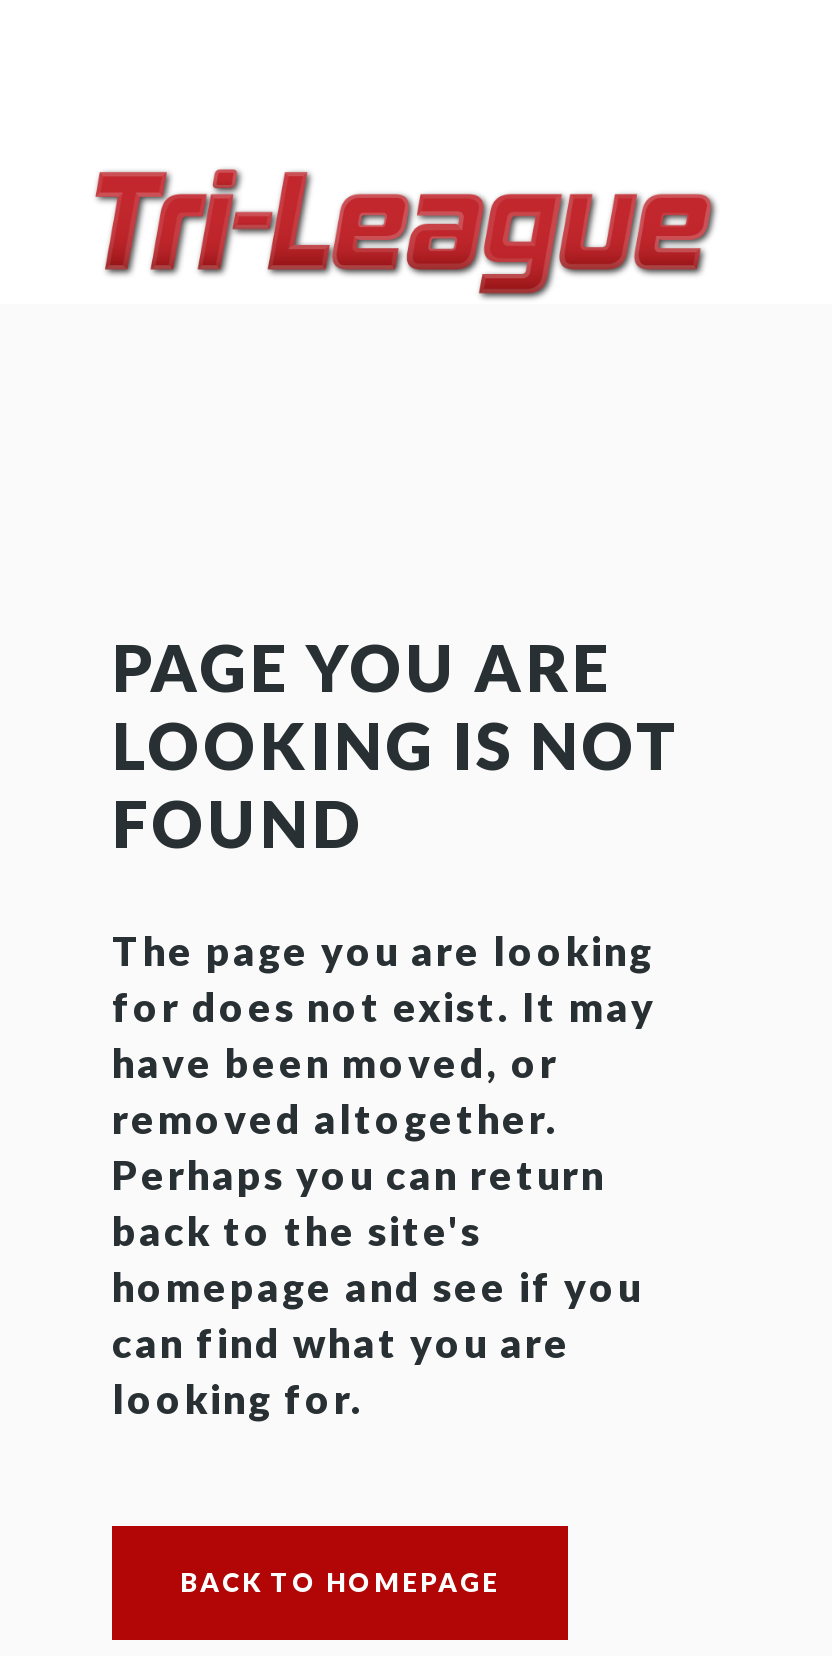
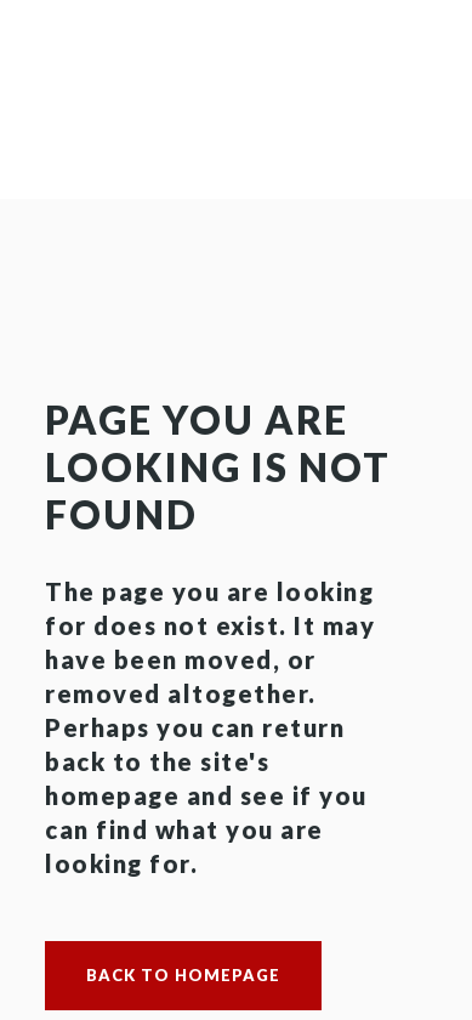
- [image]
